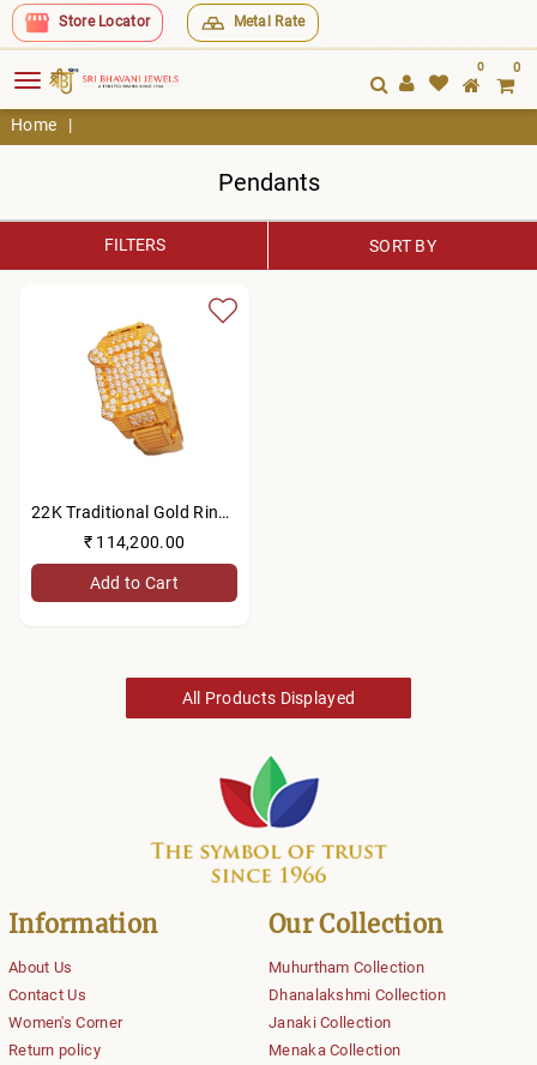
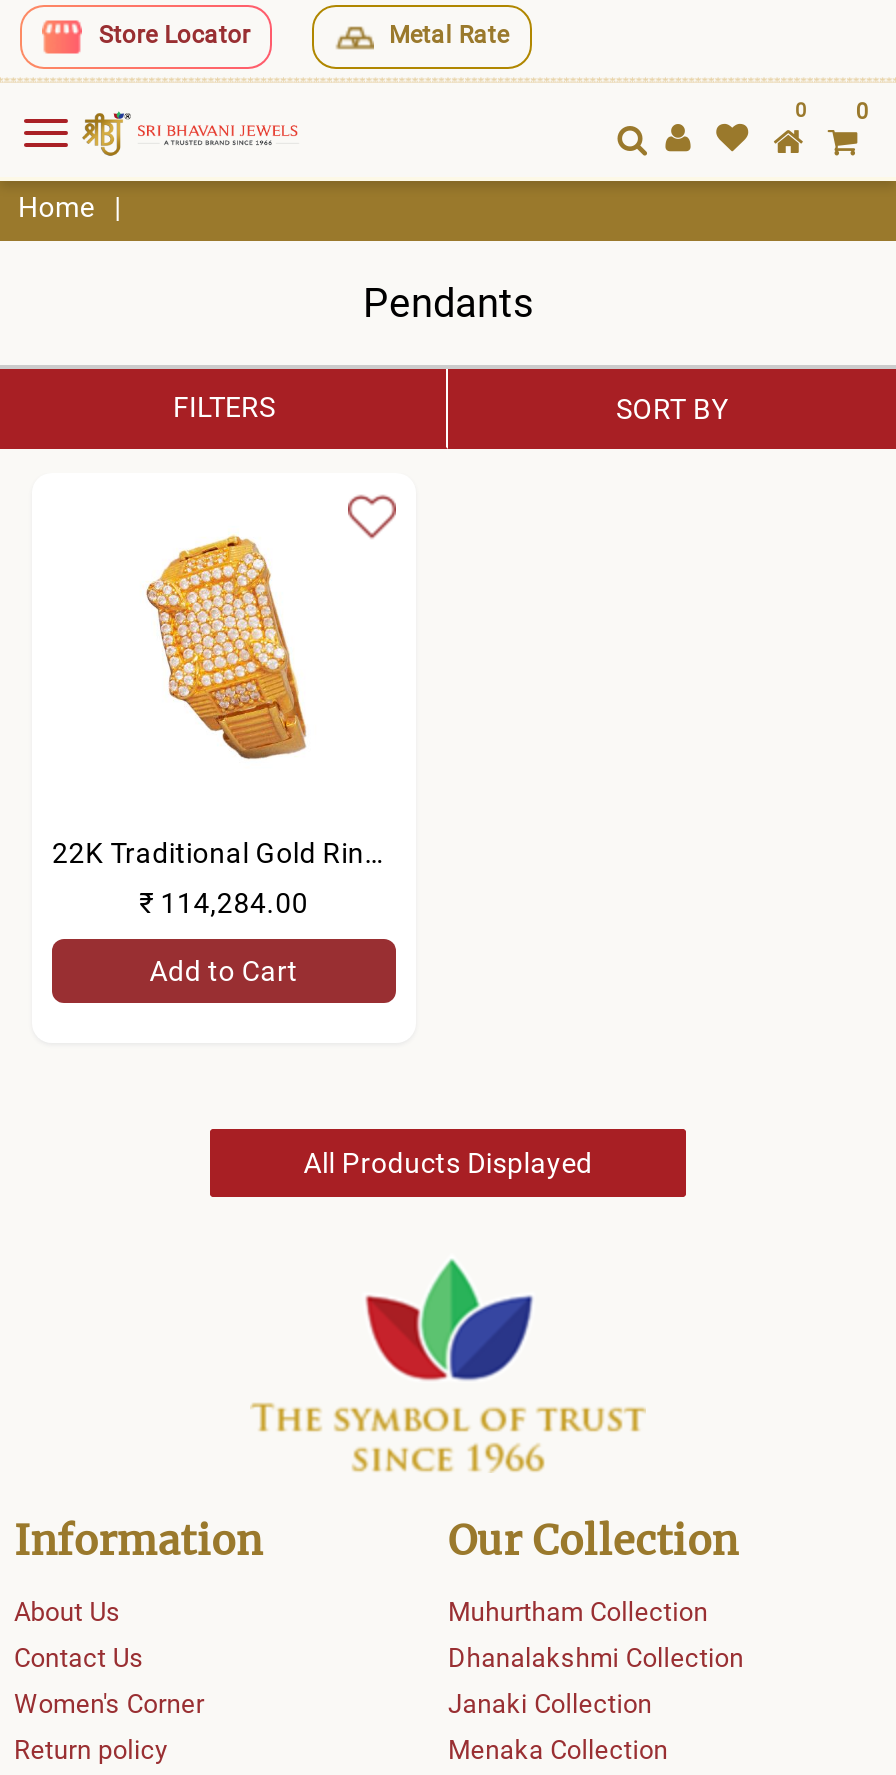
- ₹ 114,200.00
+ ₹ 114,284.00
